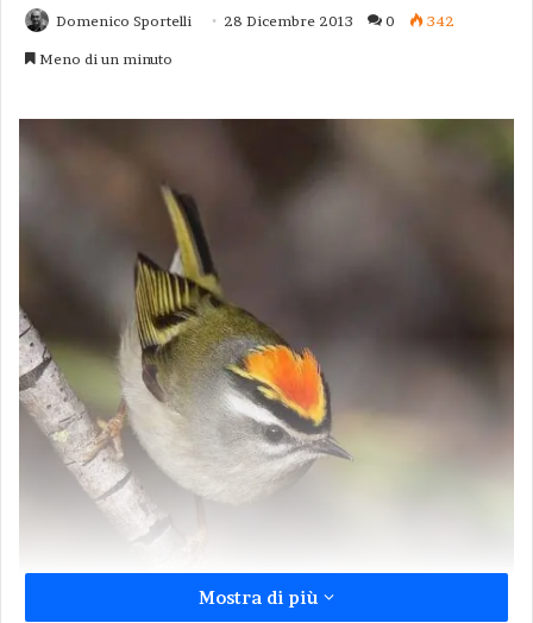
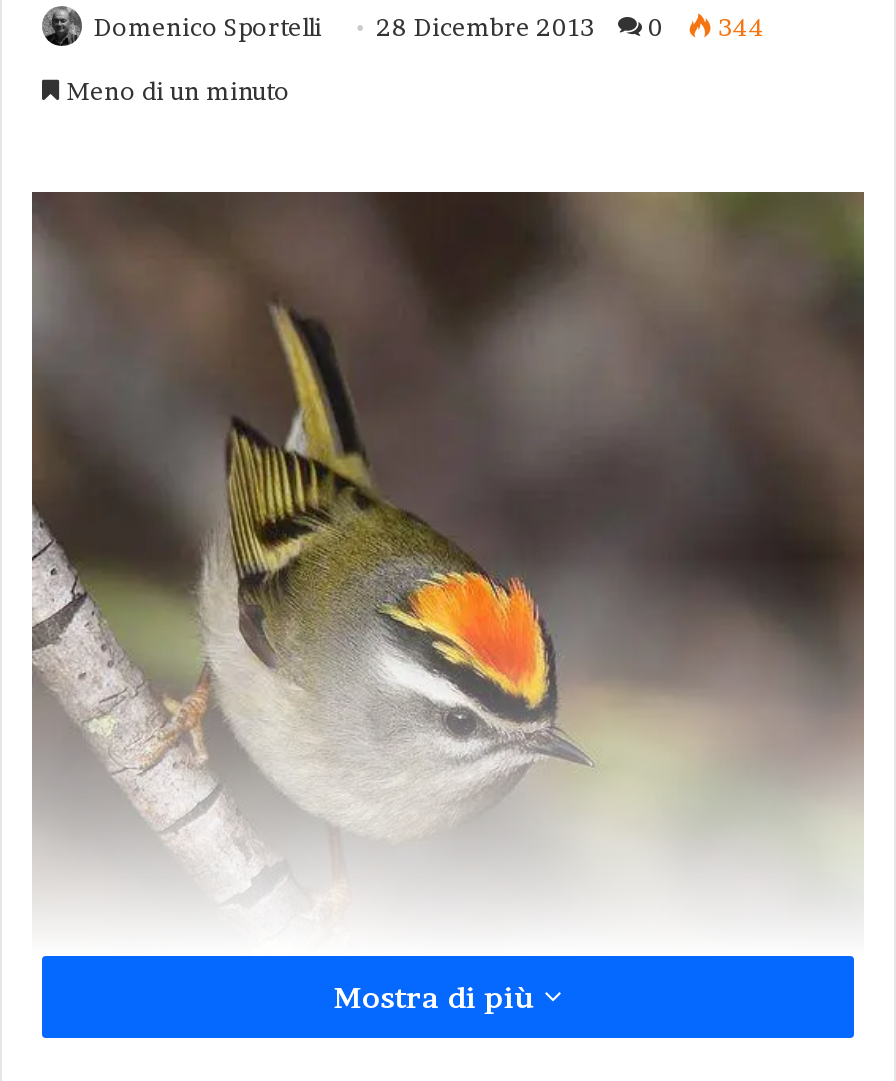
- Domenico Sportelli 28 Dicembre 2013 0 342
+ Domenico Sportelli 28 Dicembre 2013 0 344
